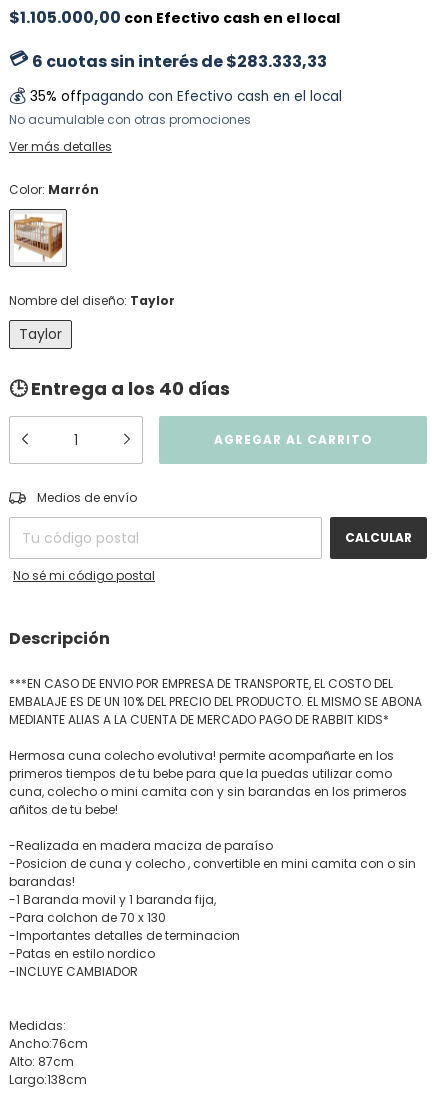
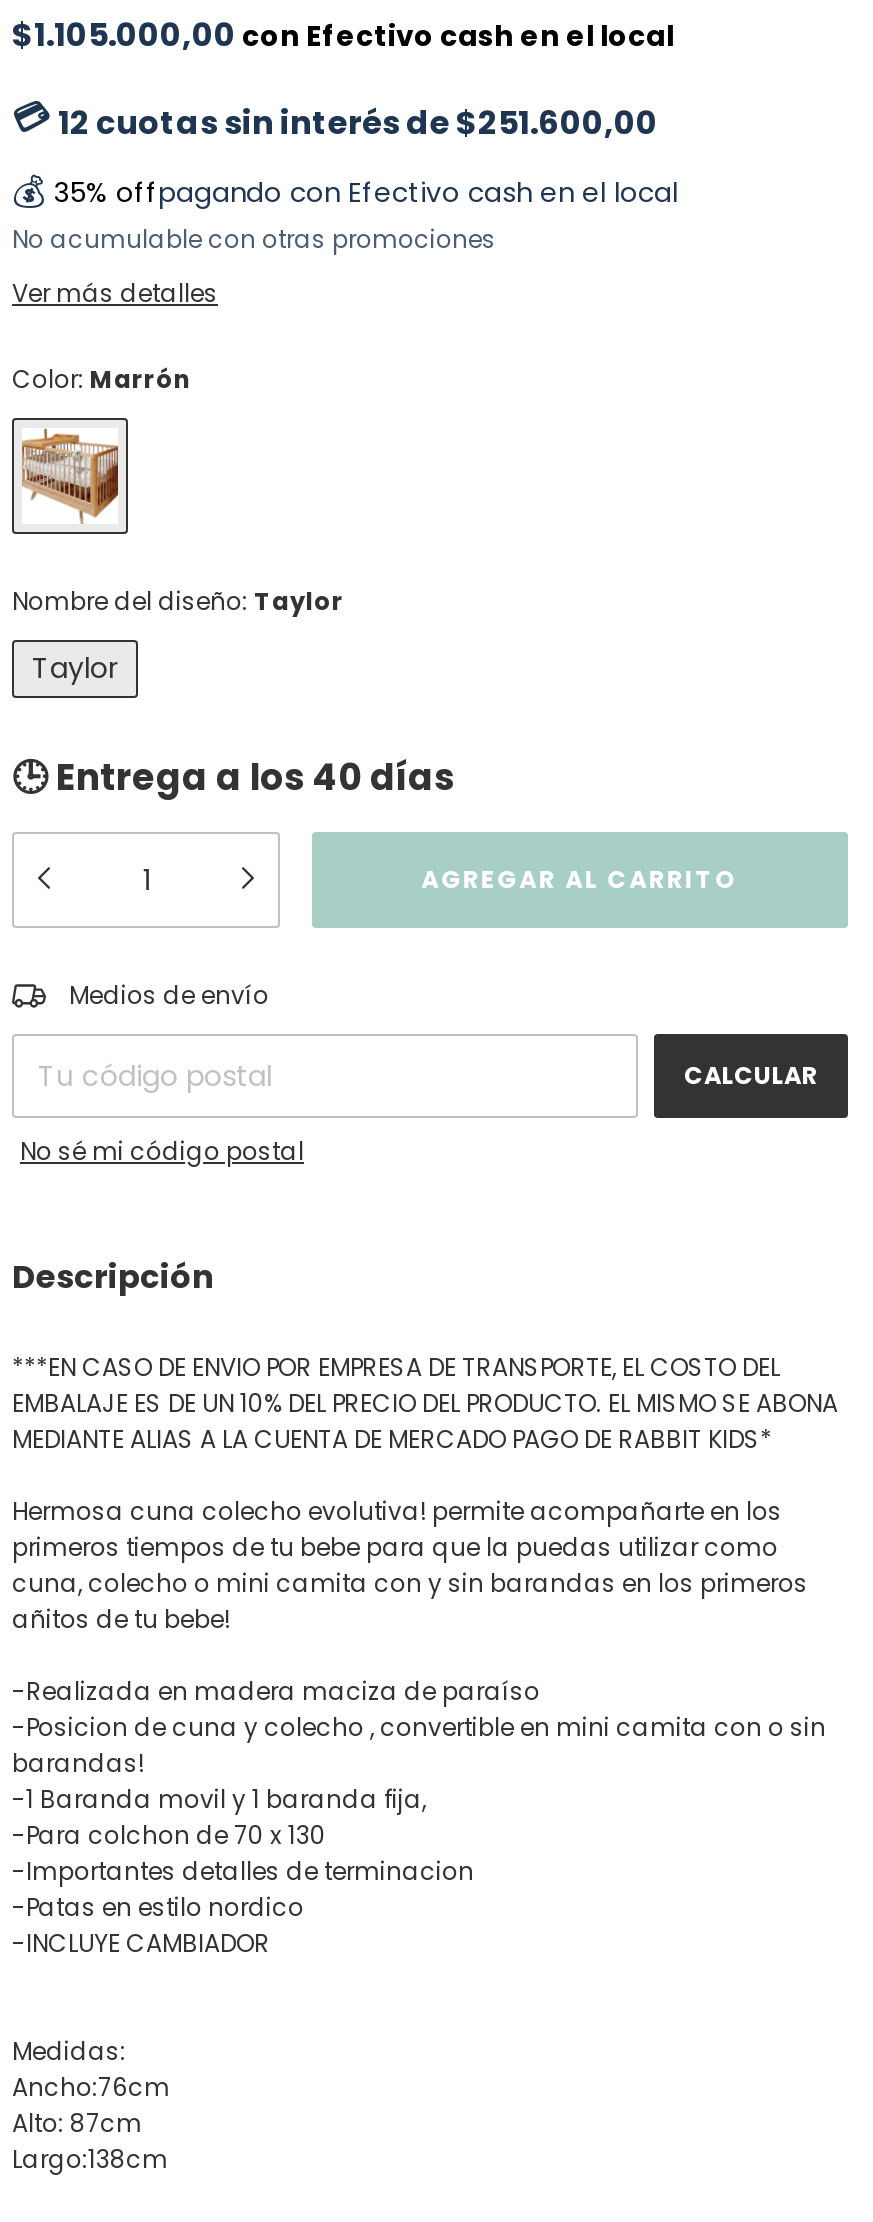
- 6 cuotas sin interés de $283.333,33
+ 12 cuotas sin interés de $251.600,00
